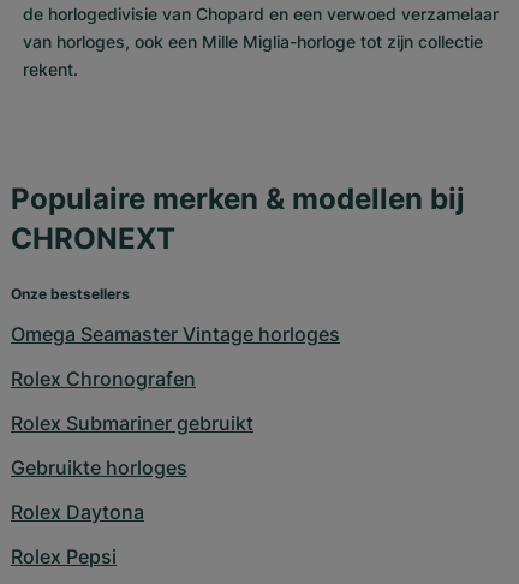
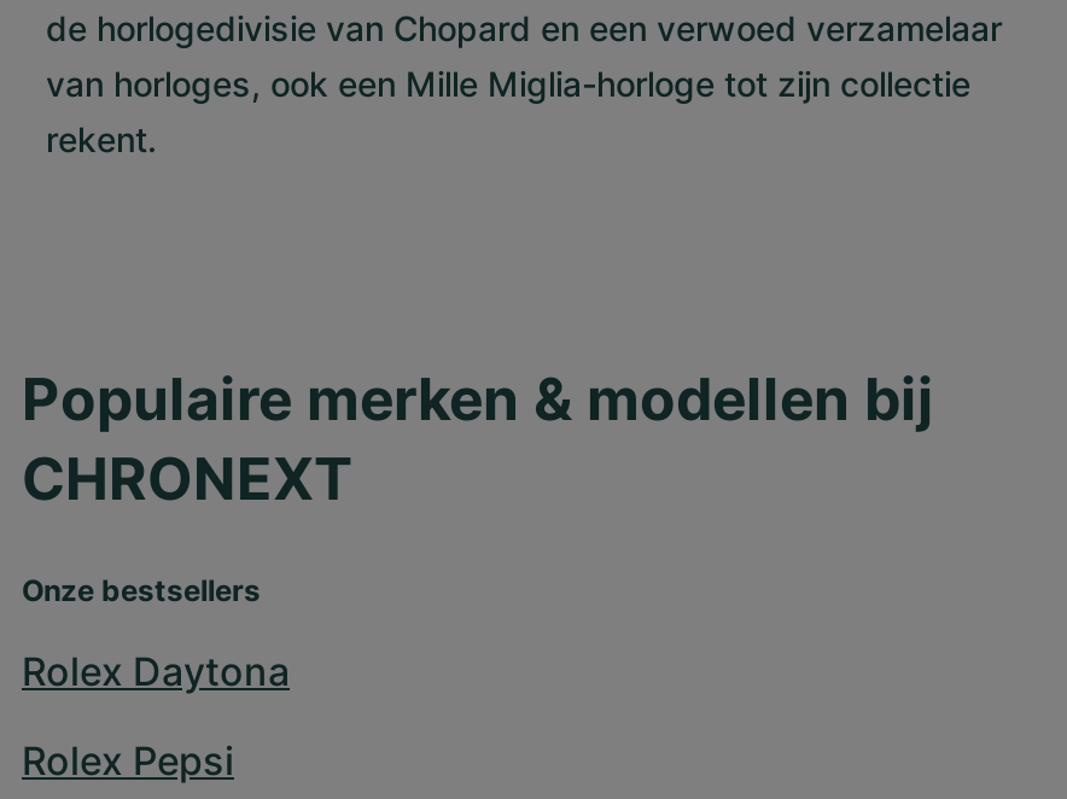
- Omega Seamaster Vintage horloges
- Rolex Chronografen
- Rolex Submariner gebruikt
- Gebruikte horloges
